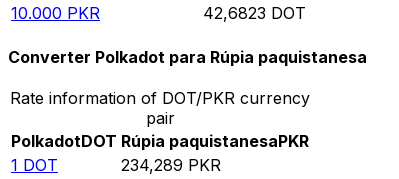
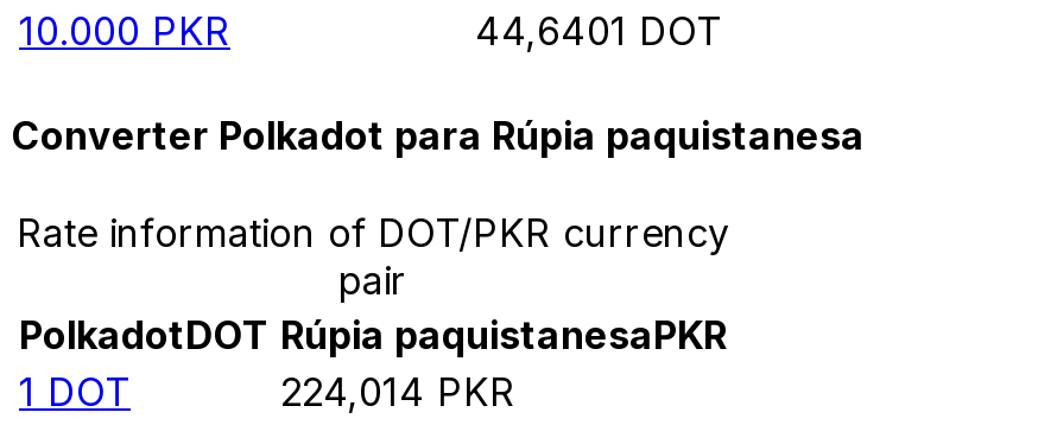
- 42,6823 DOT
+ 44,6401 DOT

- 234,289 PKR
+ 224,014 PKR
